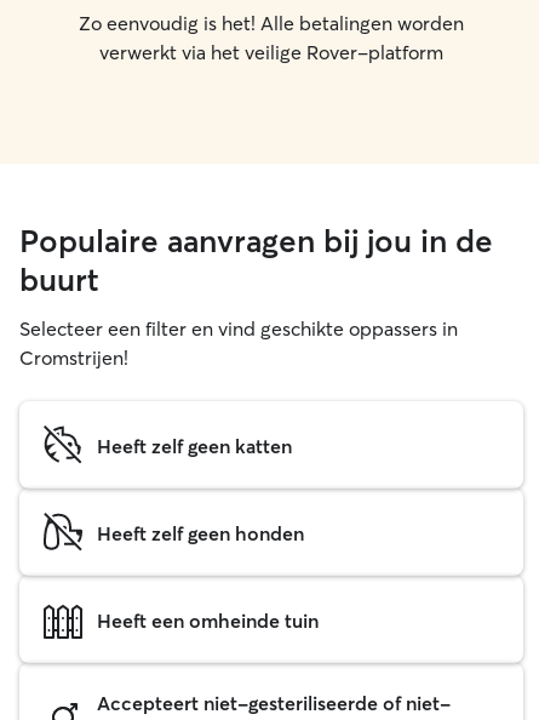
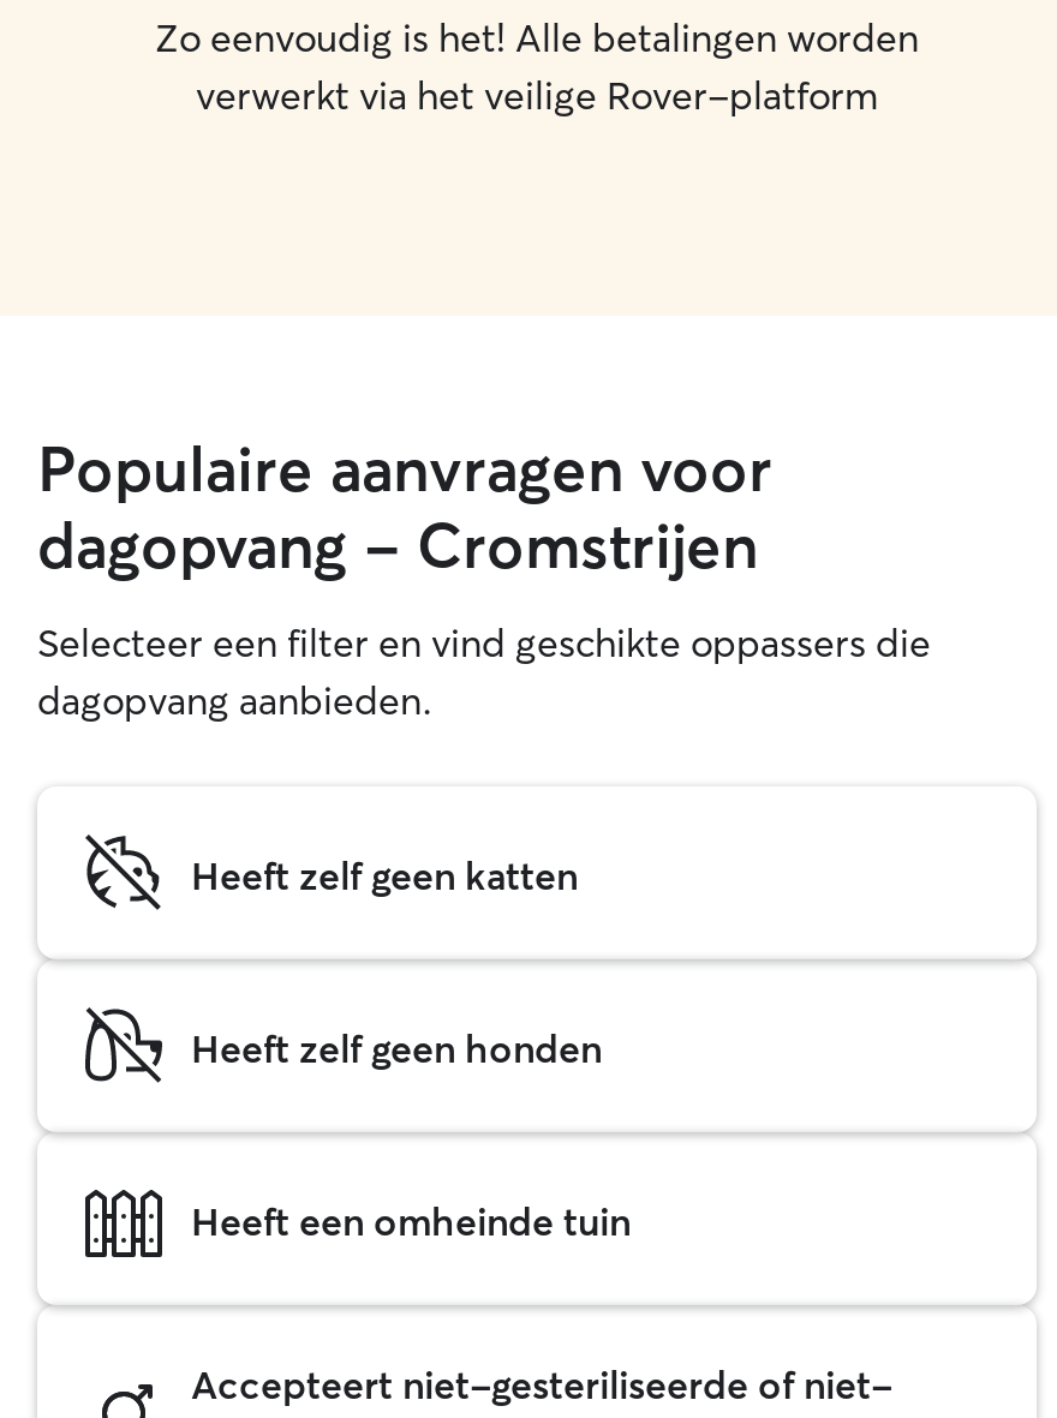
- Populaire aanvragen bij jou in de
- buurt
- Selecteer een filter en vind geschikte oppassers in
- Cromstrijen!
+ Populaire aanvragen voor
+ dagopvang - Cromstrijen
+ Selecteer een filter en vind geschikte oppassers die
+ dagopvang aanbieden.
